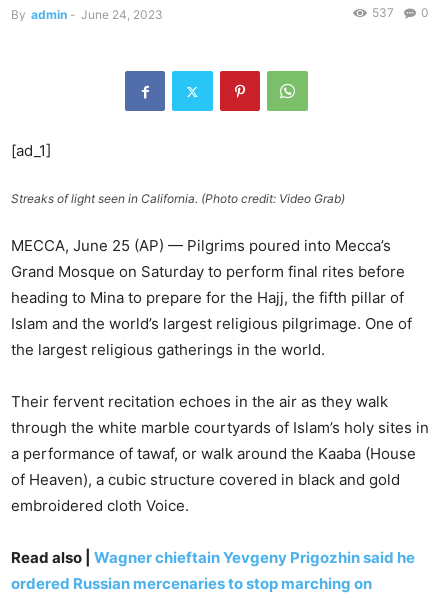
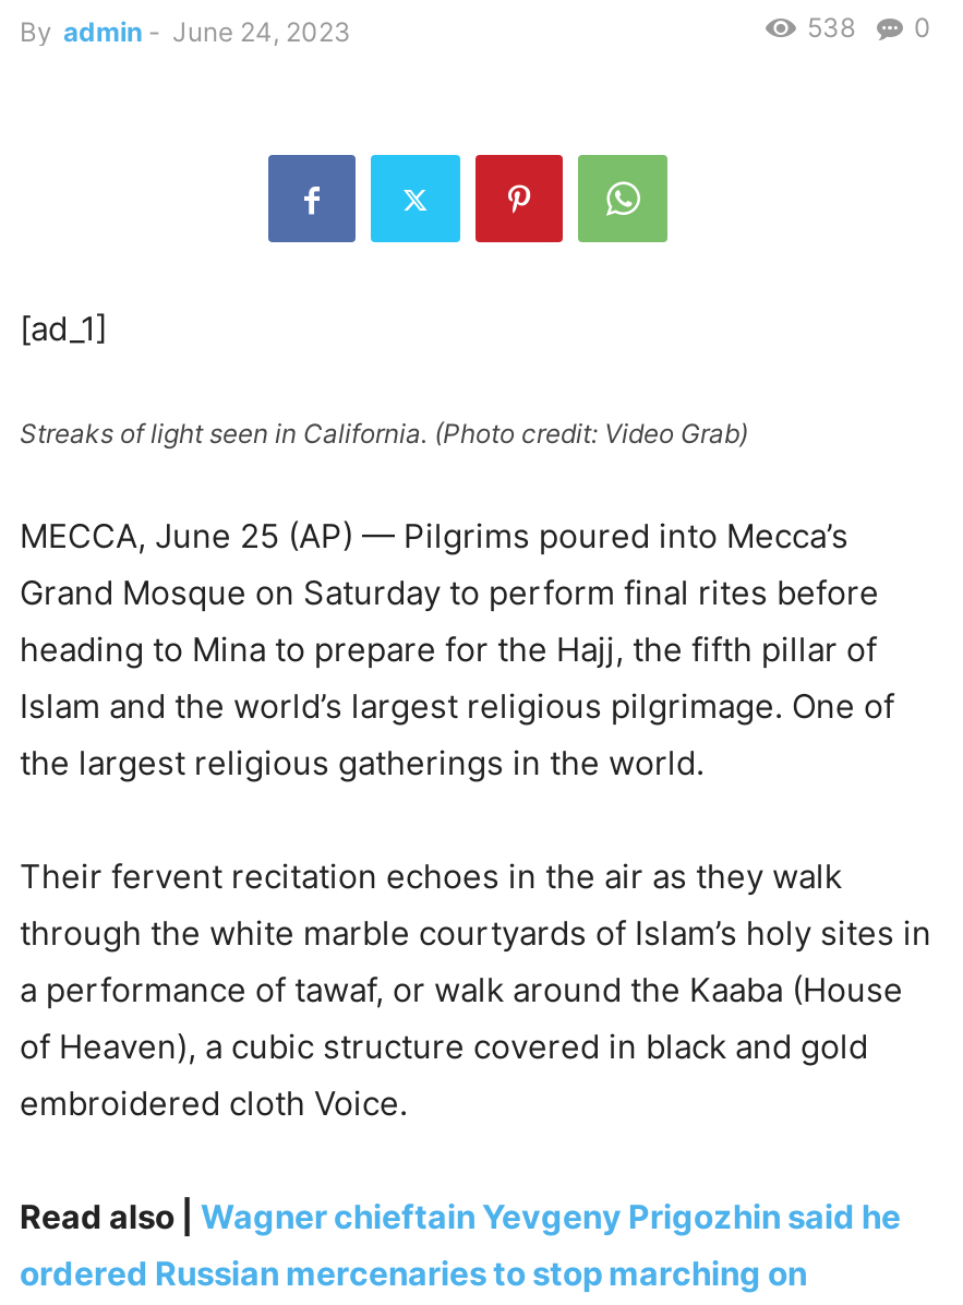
- 537 0
+ 538 0
